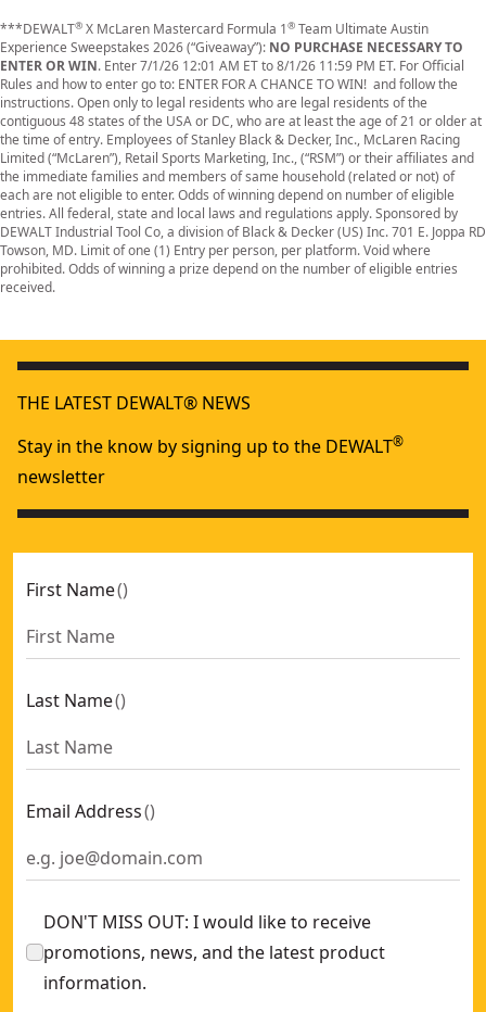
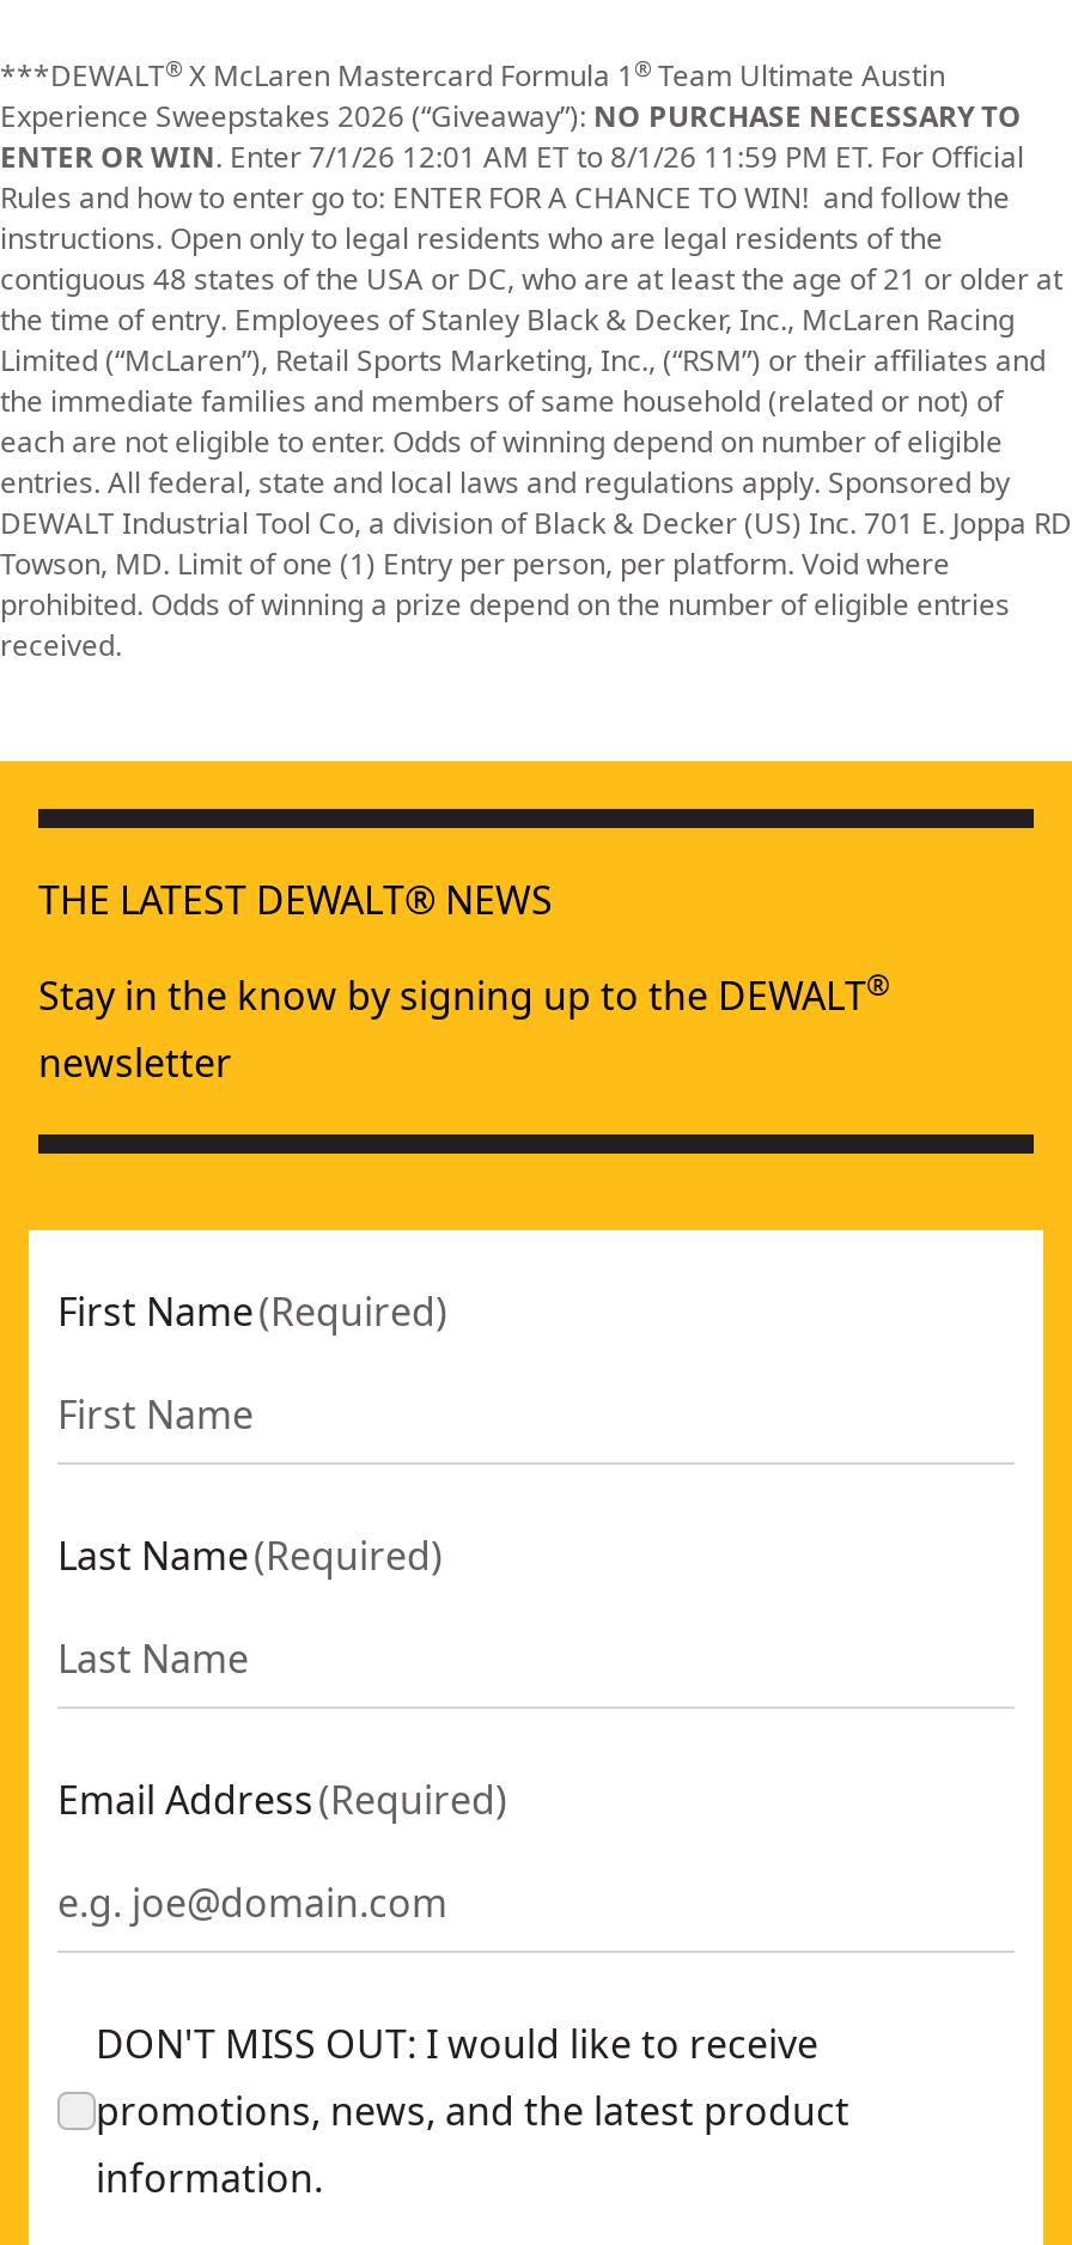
- First Name ()
+ First Name (Required)

- Last Name ()
+ Last Name (Required)

- Email Address ()
+ Email Address (Required)
